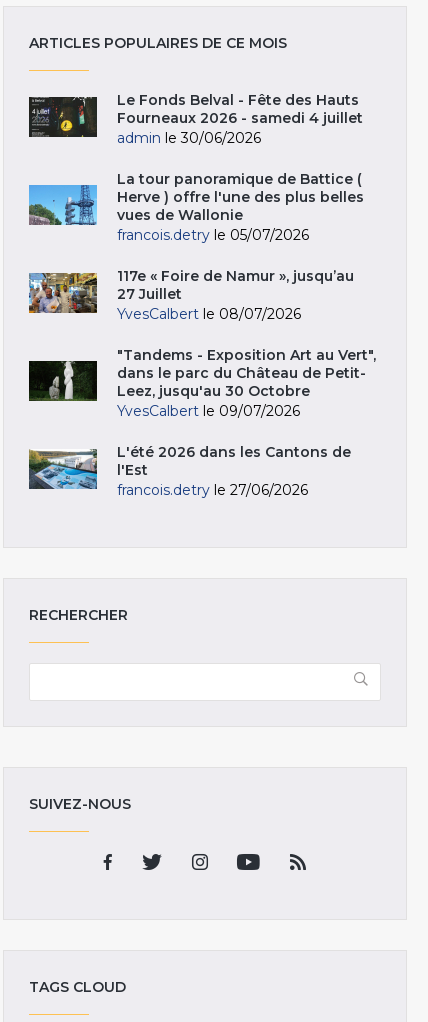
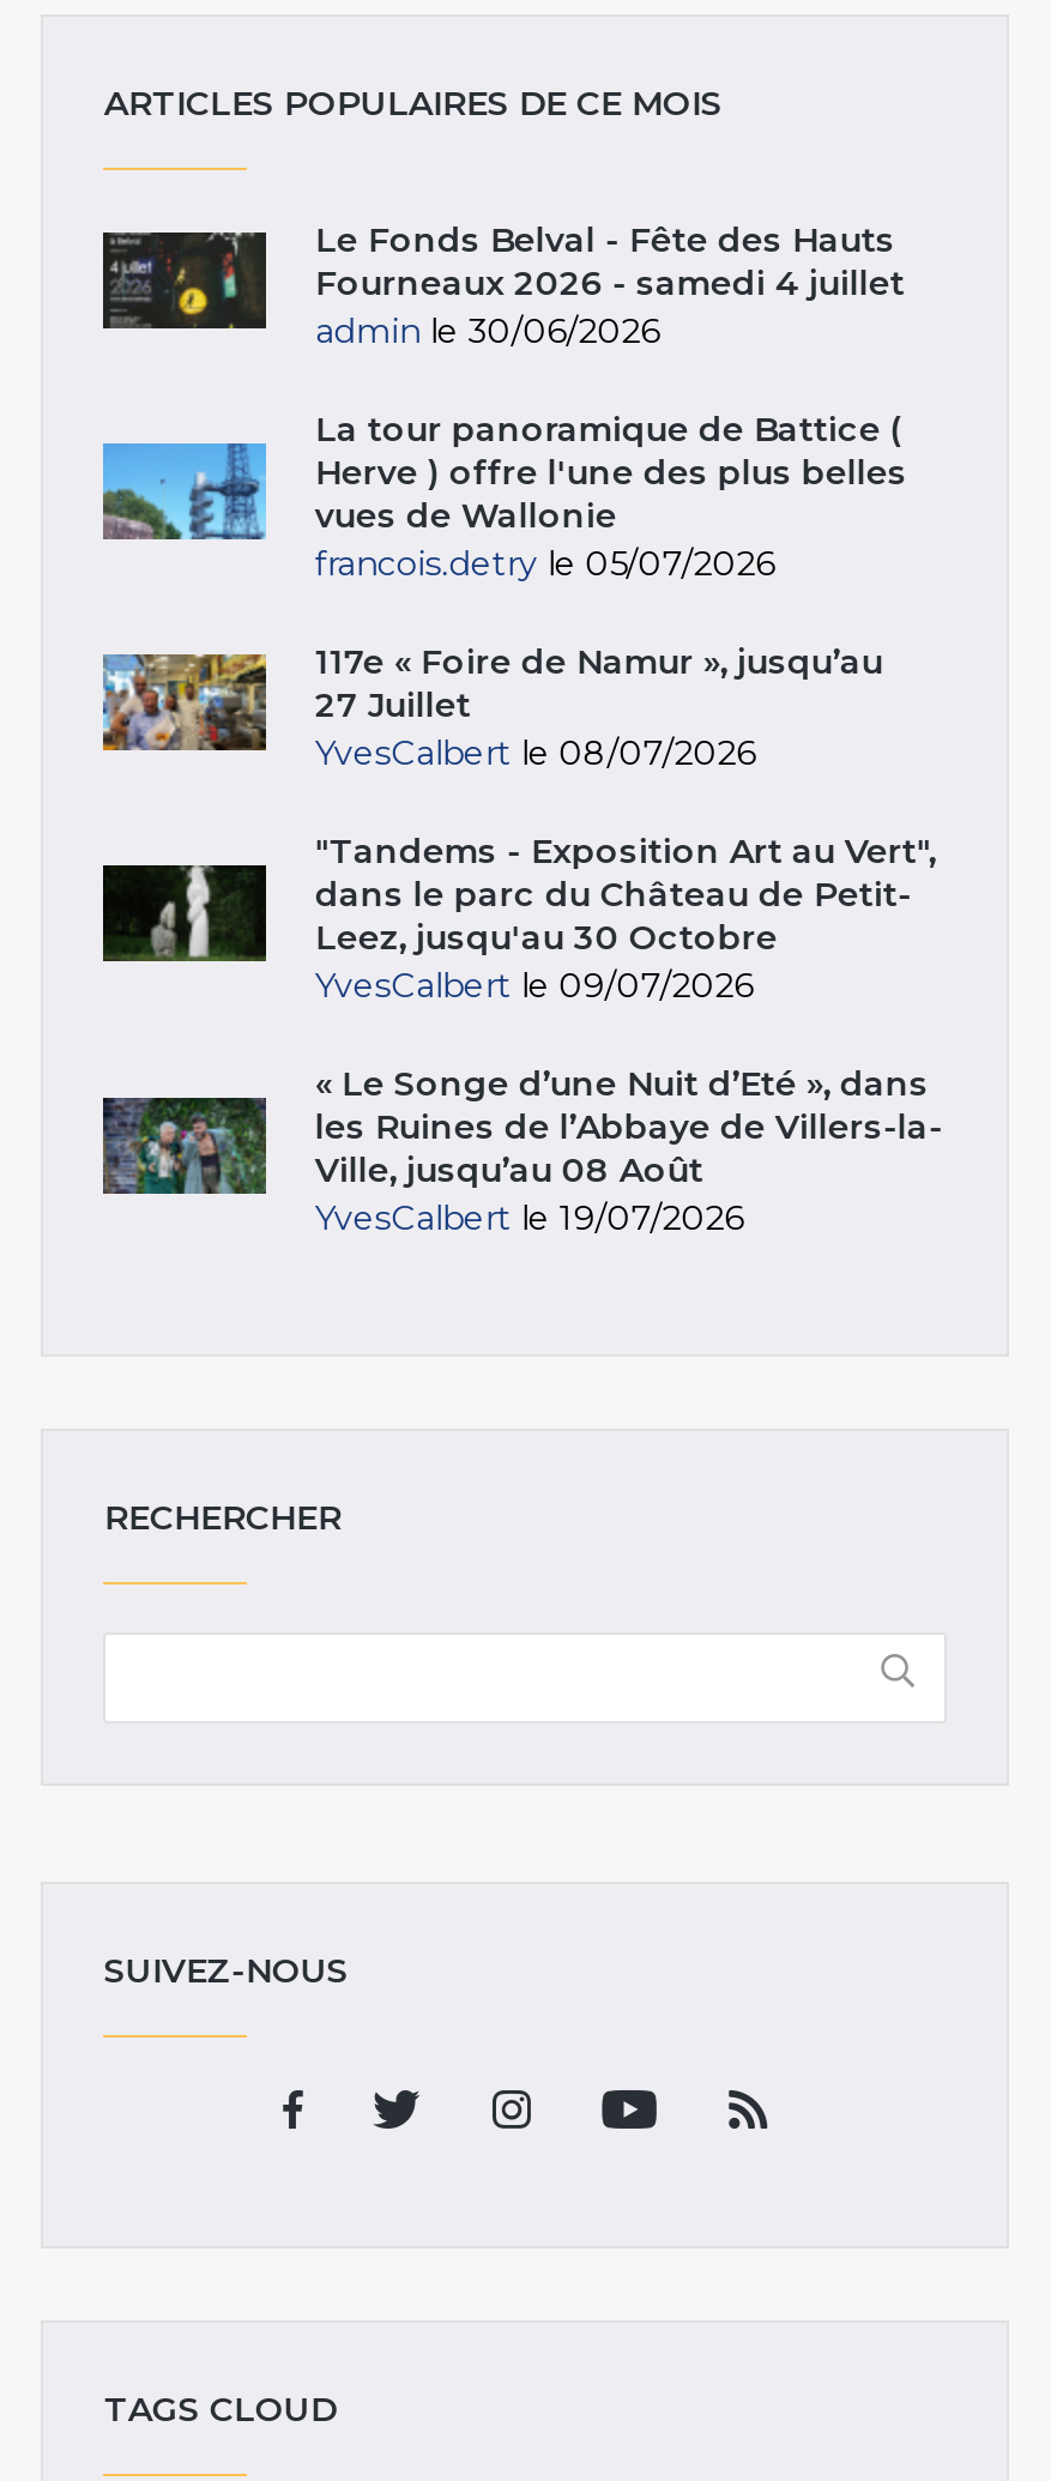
- [image]
- L'été 2026 dans les Cantons de
- l'Est
- francois.detry le 27/06/2026
+ [image]
+ « Le Songe d’une Nuit d’Eté », dans
+ les Ruines de l’Abbaye de Villers-la-
+ Ville, jusqu’au 08 Août
+ YvesCalbert le 19/07/2026
